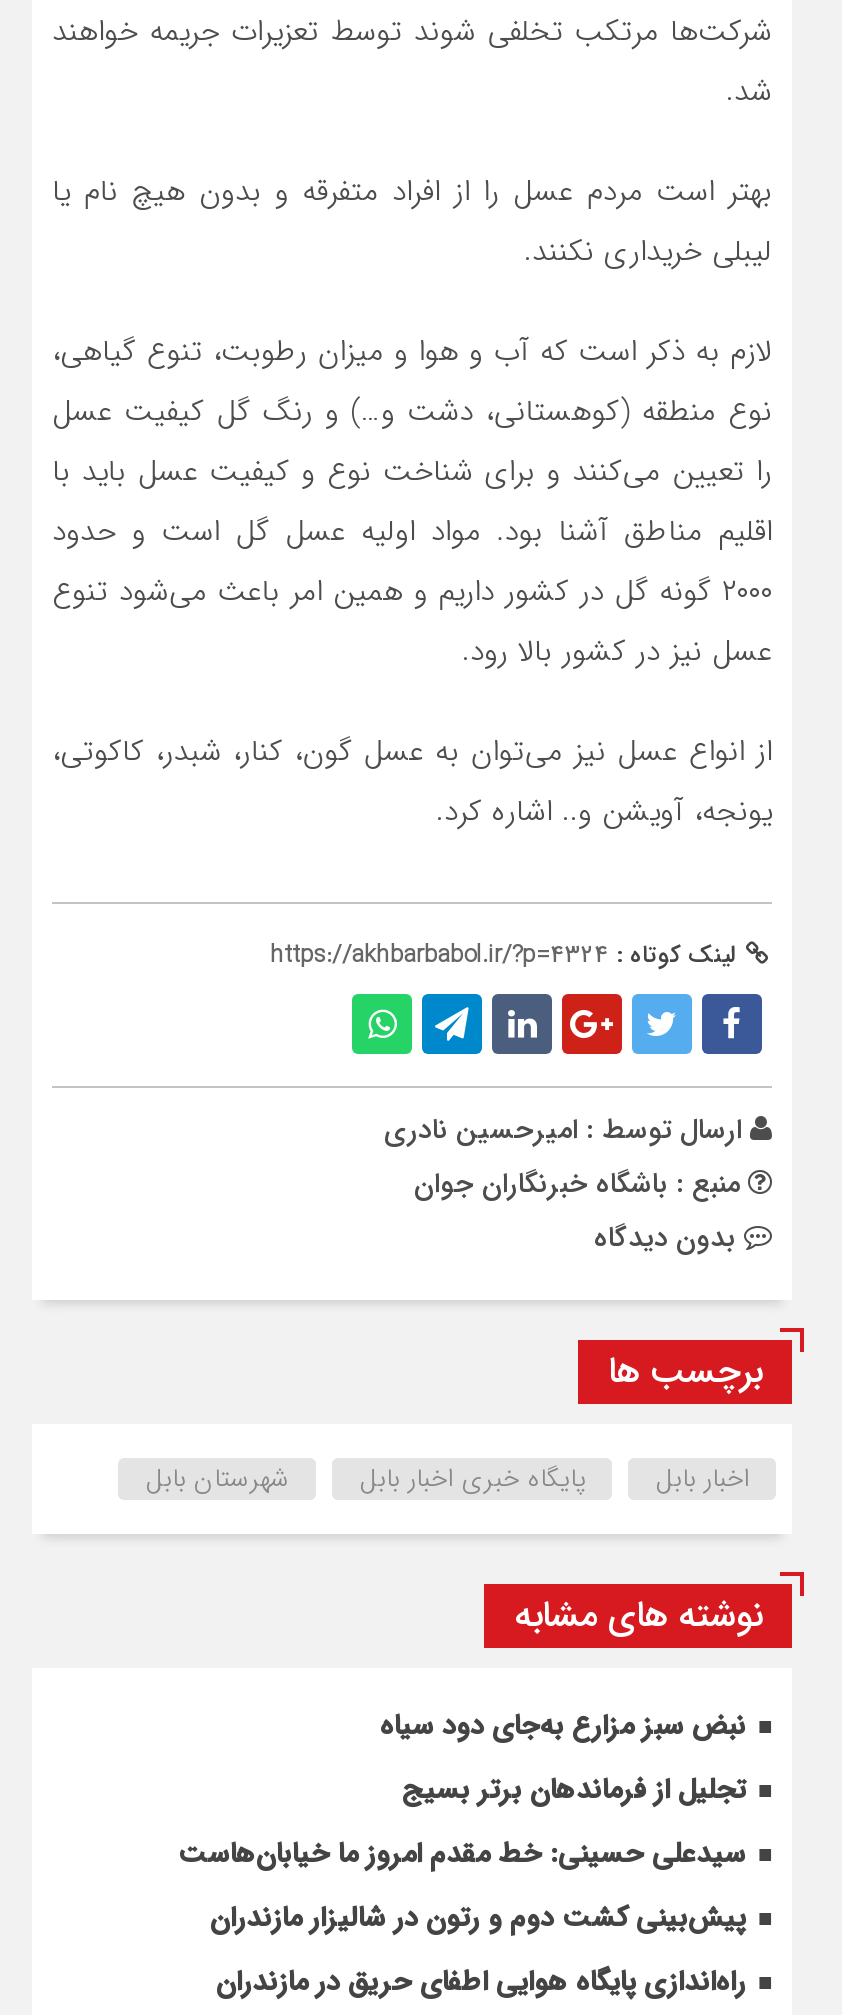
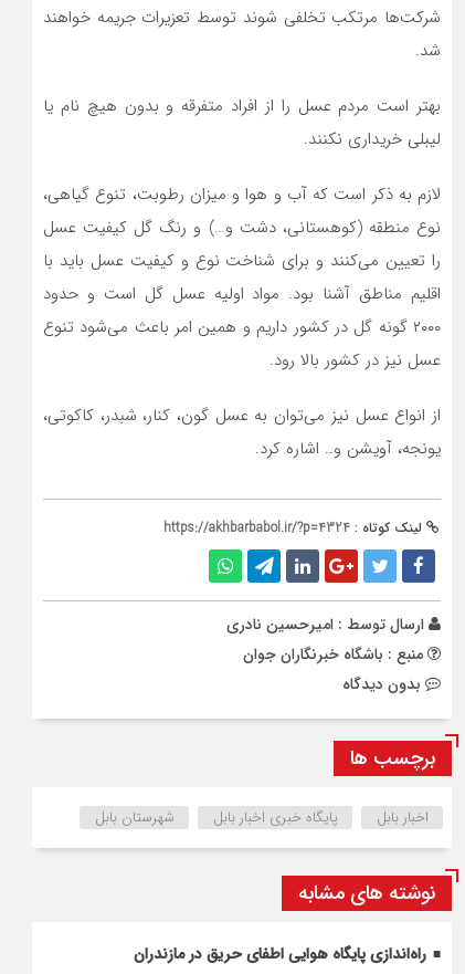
- نبض سبز مزارع به‌جای دود سیاه
- تجلیل از فرماندهان برتر بسیج
- سیدعلی حسینی: خط مقدم امروز ما خیابان‌هاست
- پیش‌بینی کشت دوم و رتون در شالیزار مازندران
